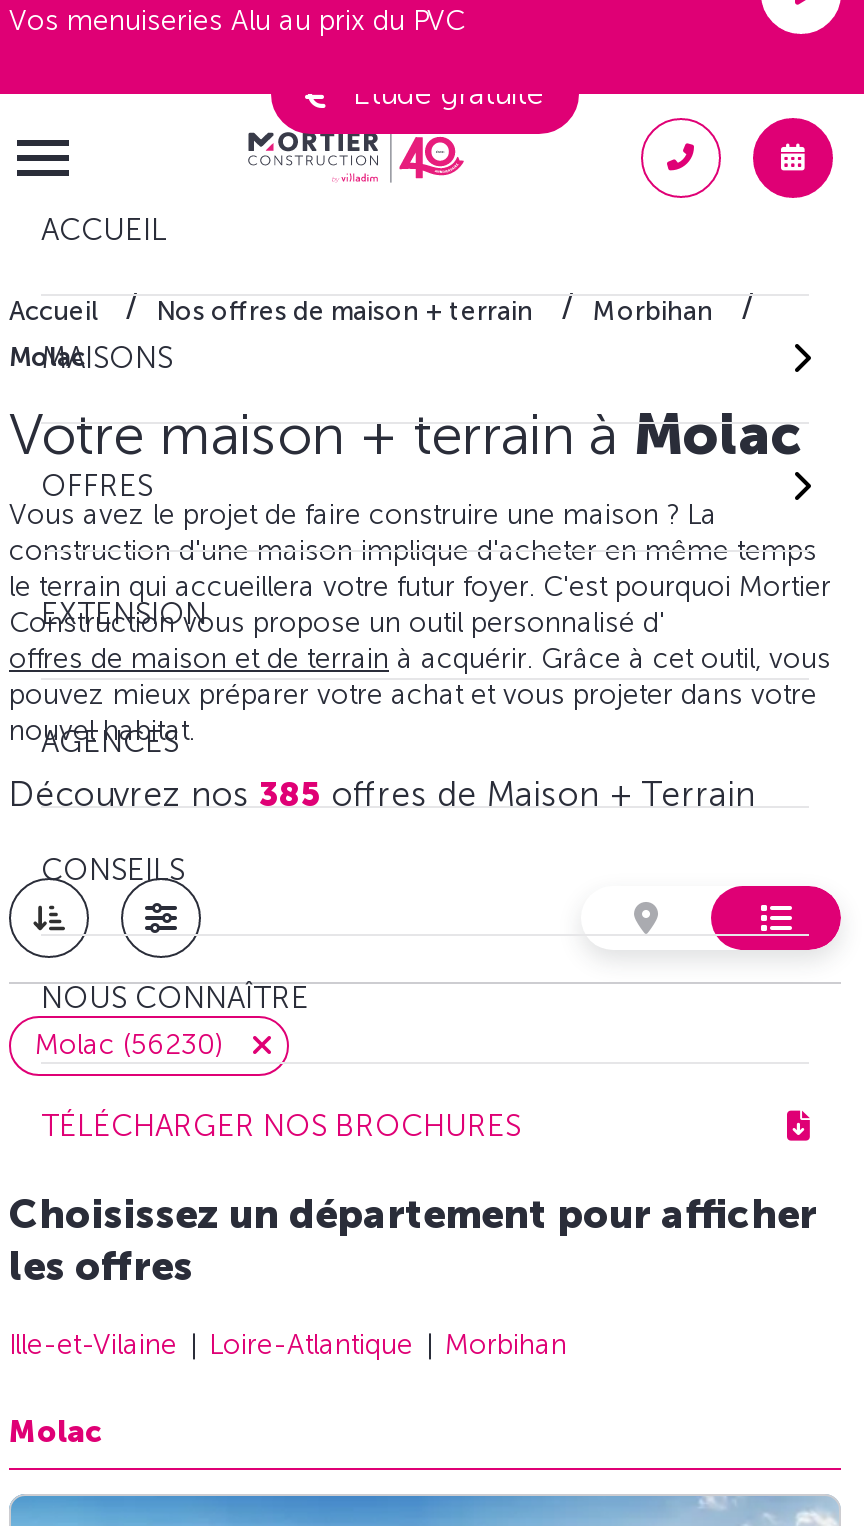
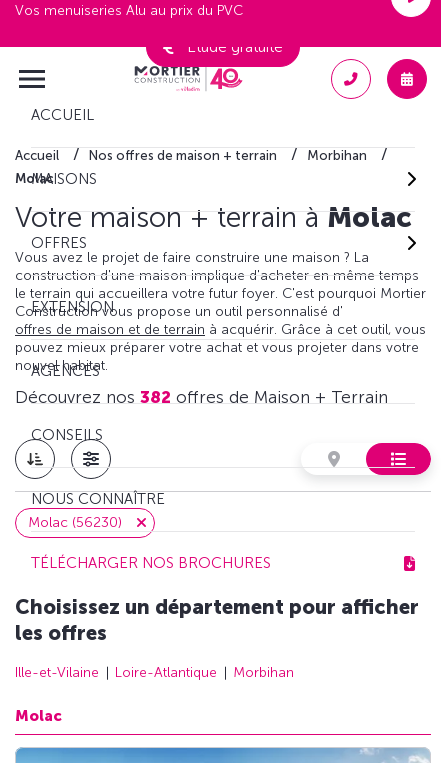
- Découvrez nos 385 offres de Maison + Terrain
+ Découvrez nos 382 offres de Maison + Terrain
